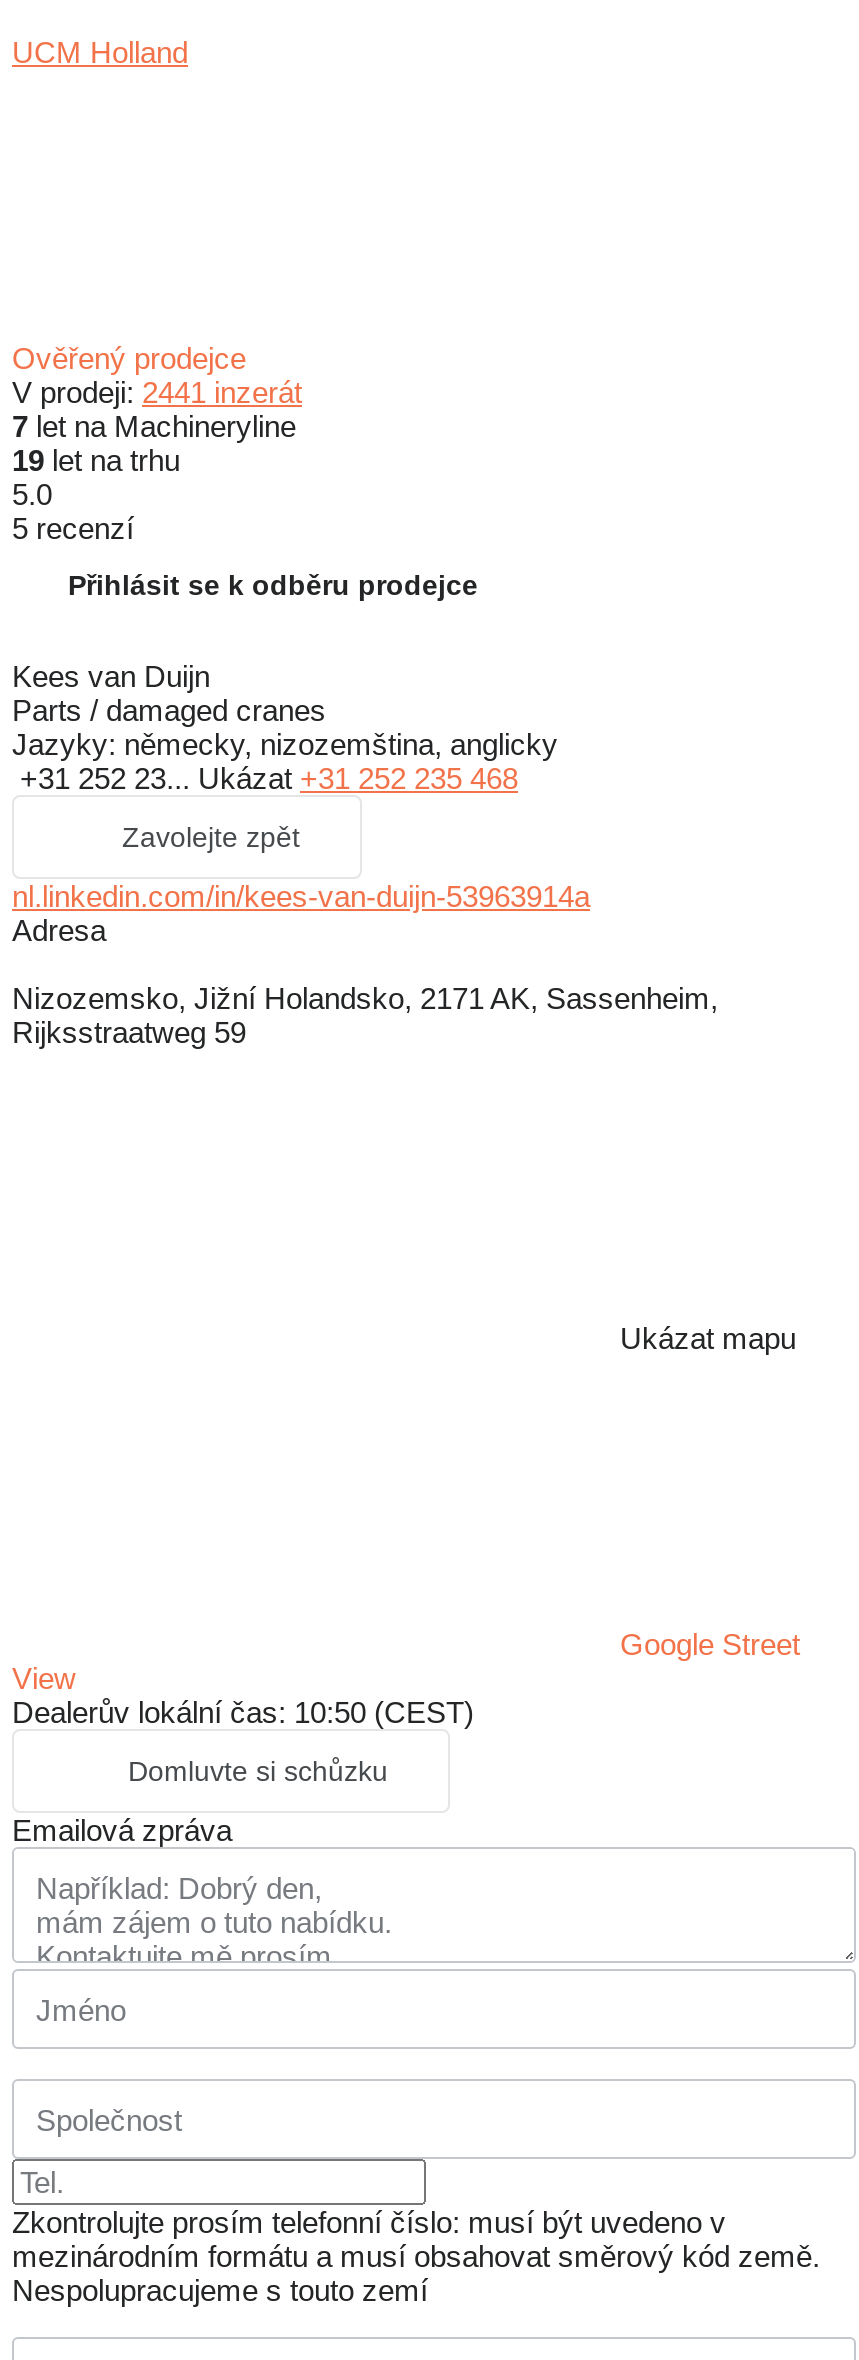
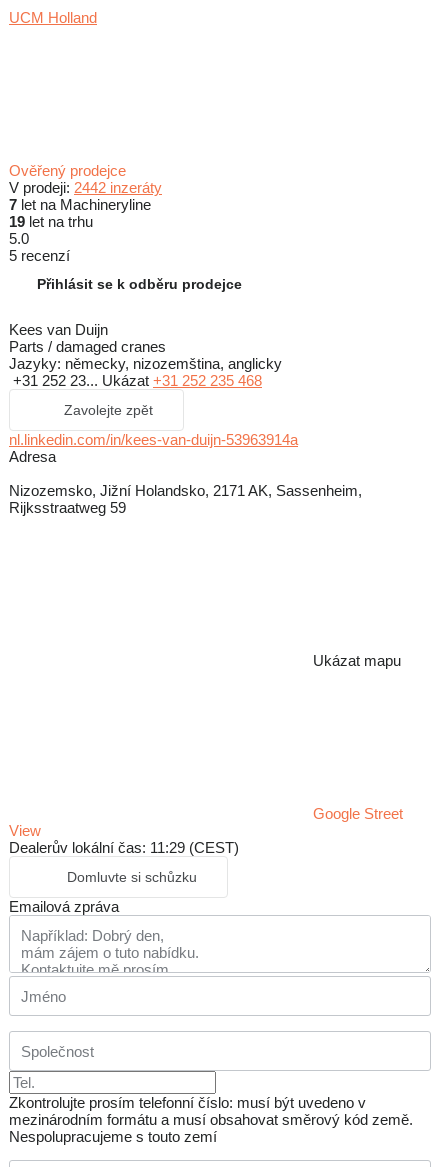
- V prodeji: 2441 inzerát
+ V prodeji: 2442 inzeráty

- Dealerův lokální čas: 10:50 (CEST)
+ Dealerův lokální čas: 11:29 (CEST)
